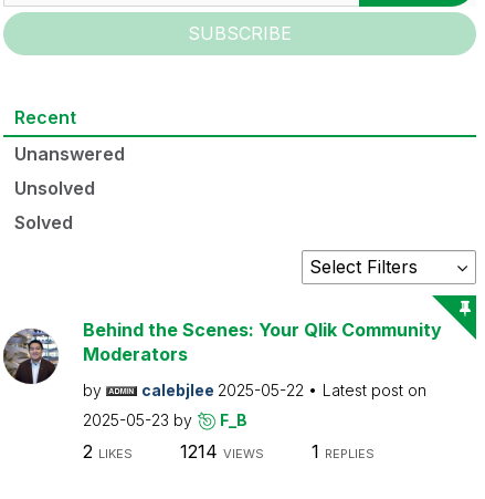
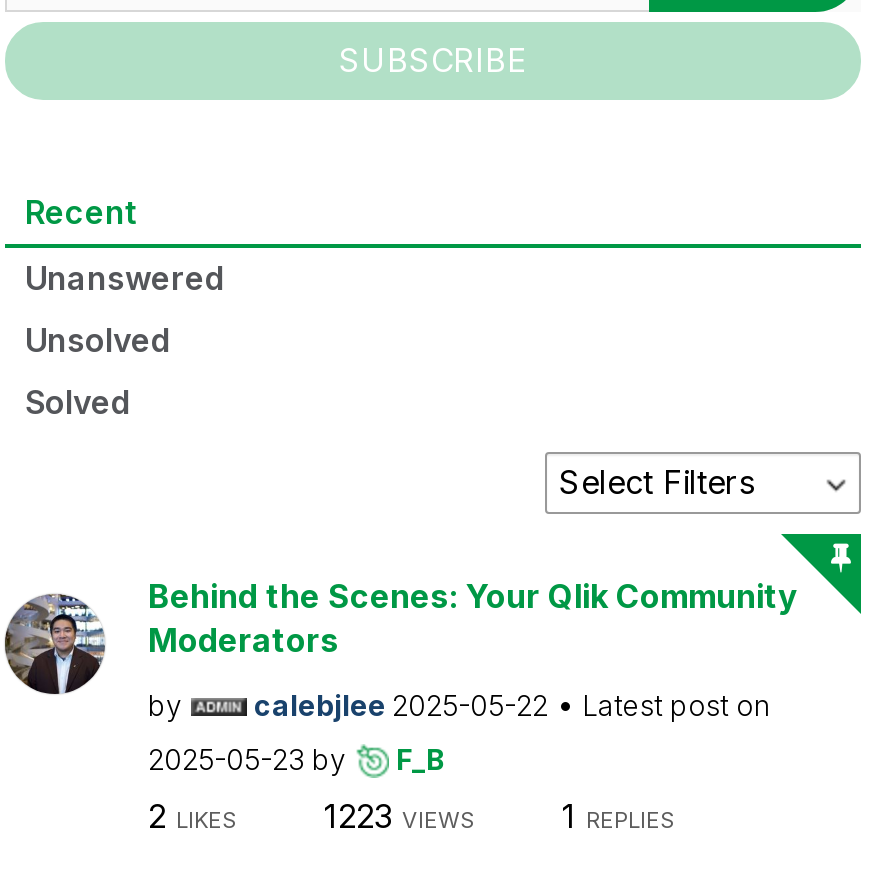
- 2 LIKES 1214 VIEWS 1 REPLIES
+ 2 LIKES 1223 VIEWS 1 REPLIES
